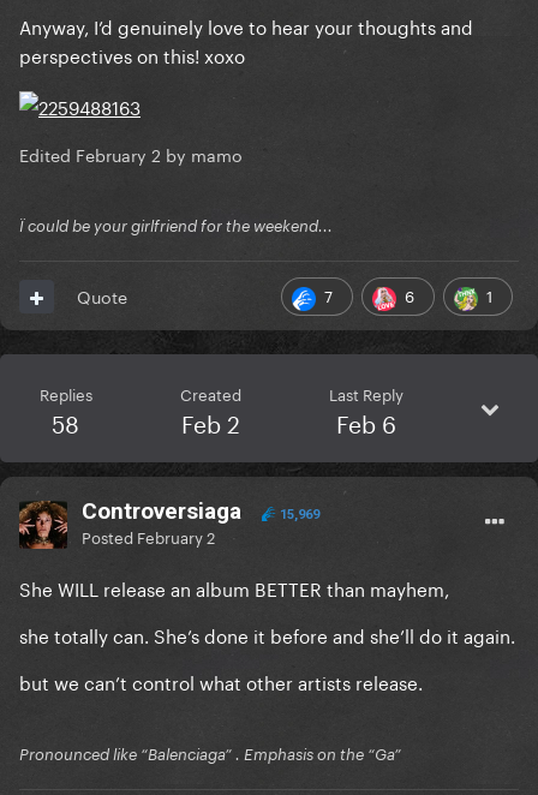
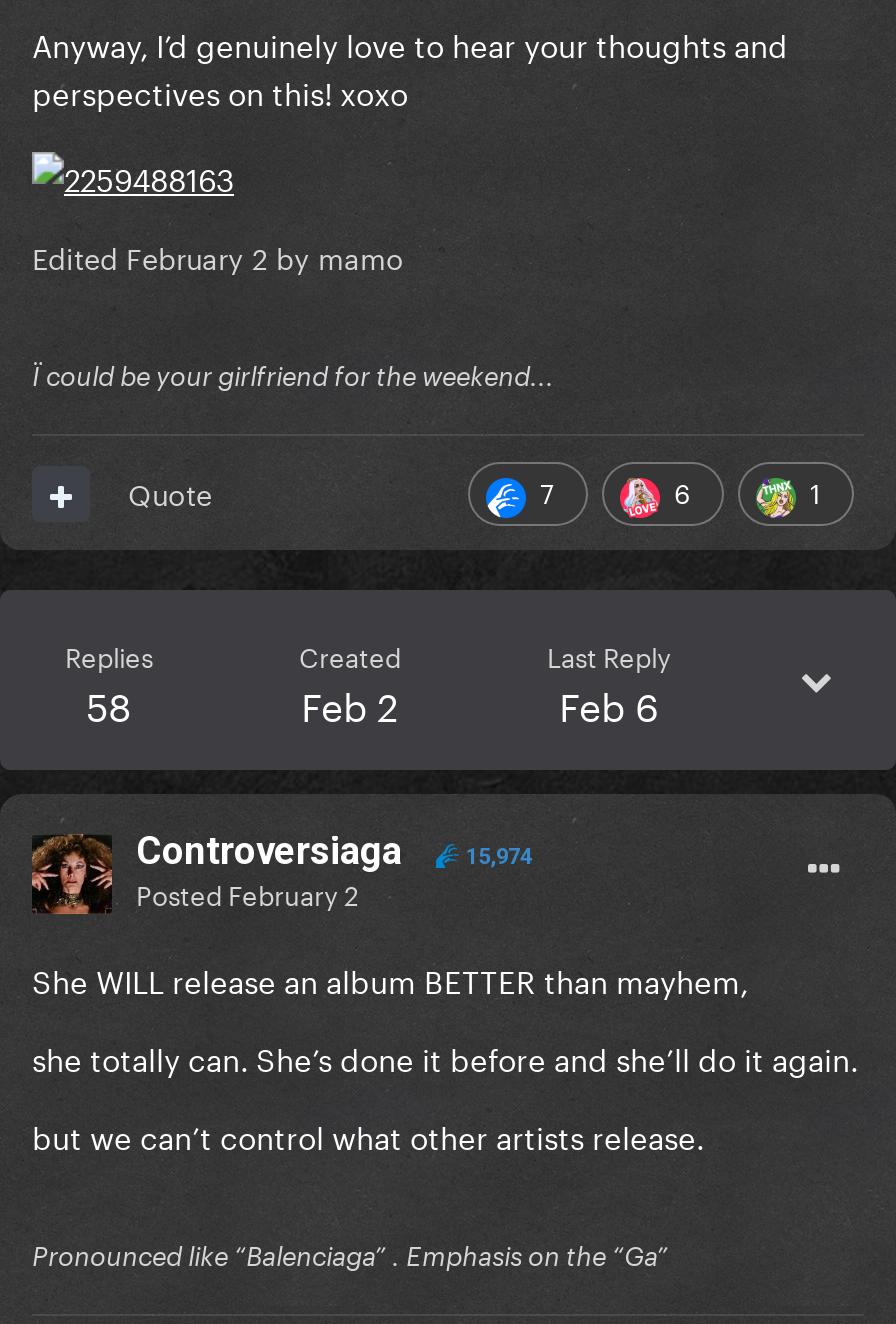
- 15,969
+ 15,974
